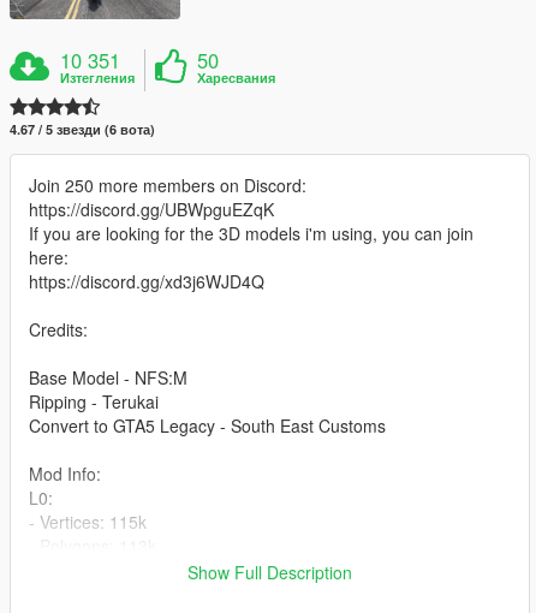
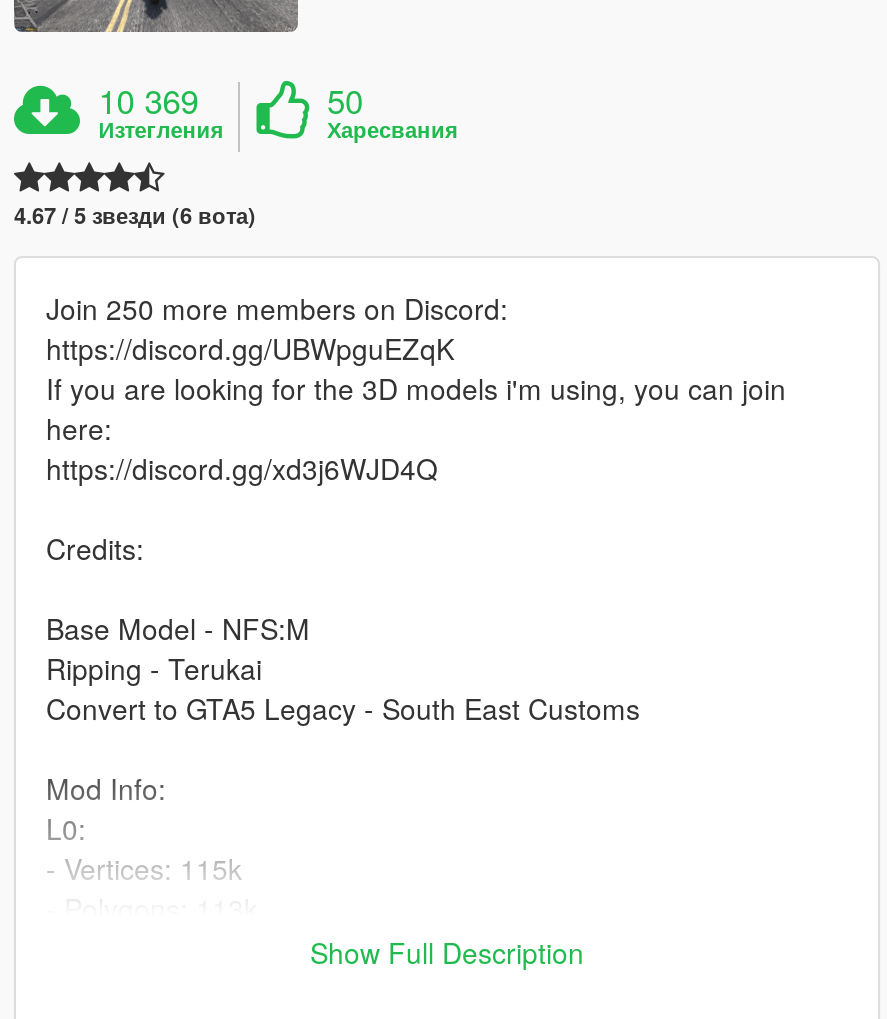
- 10 351
+ 10 369
